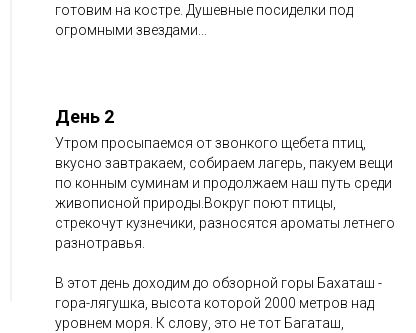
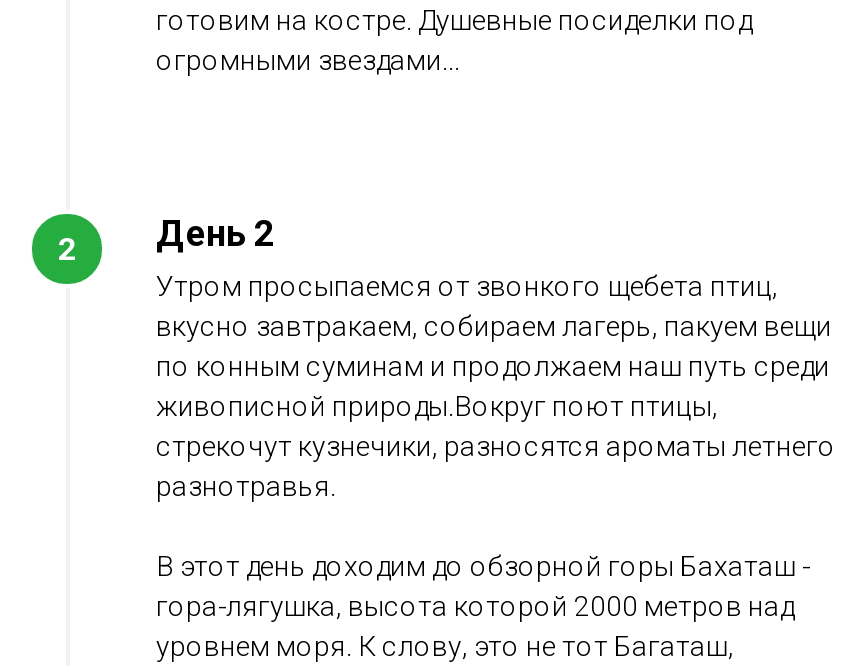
+ [image]
